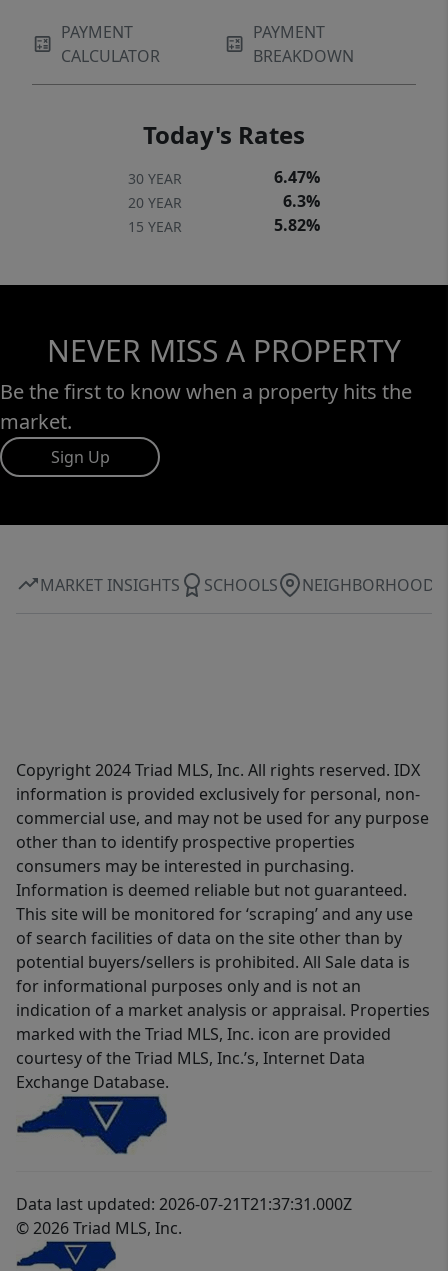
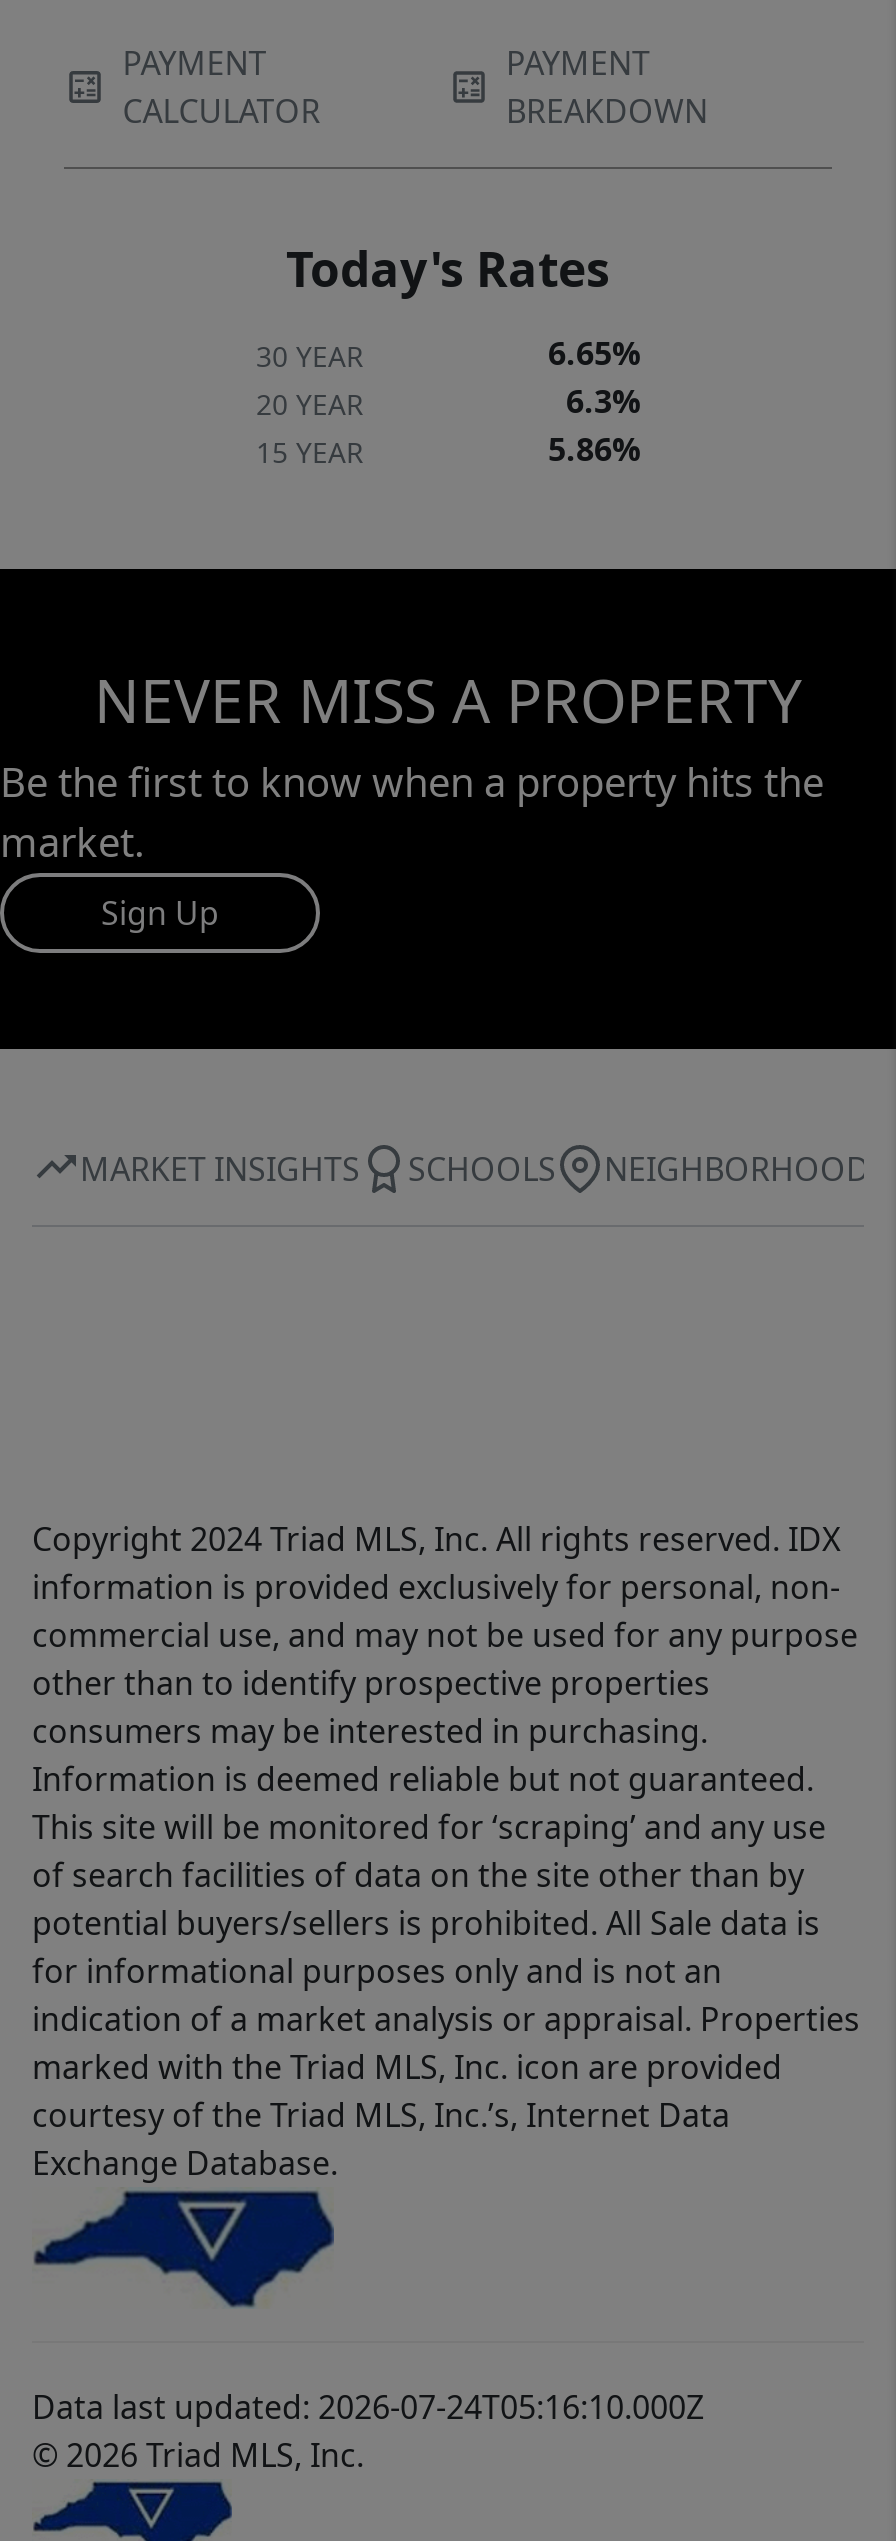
- 6.47%
+ 6.65%

- 5.82%
+ 5.86%

- Data last updated: 2026-07-21T21:37:31.000Z
+ Data last updated: 2026-07-24T05:16:10.000Z
